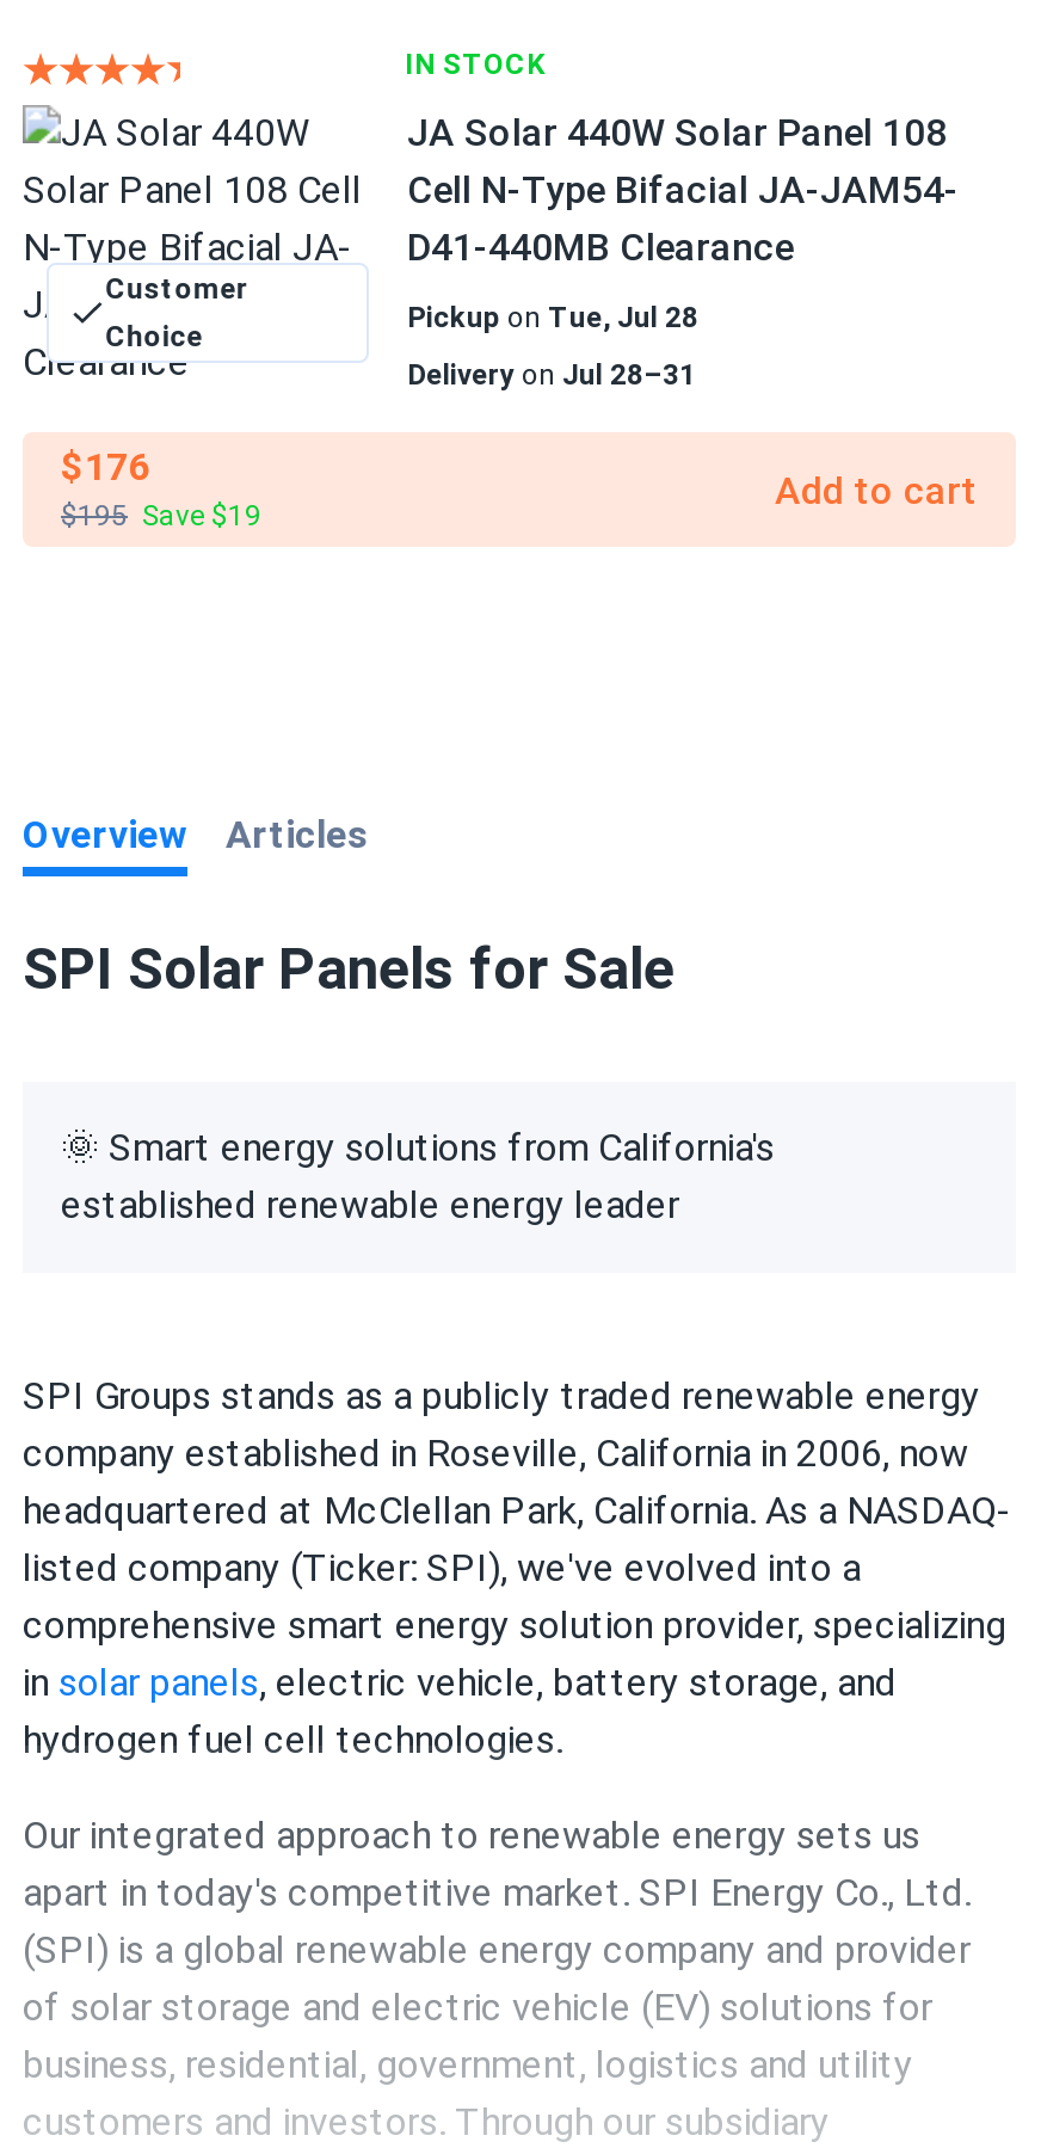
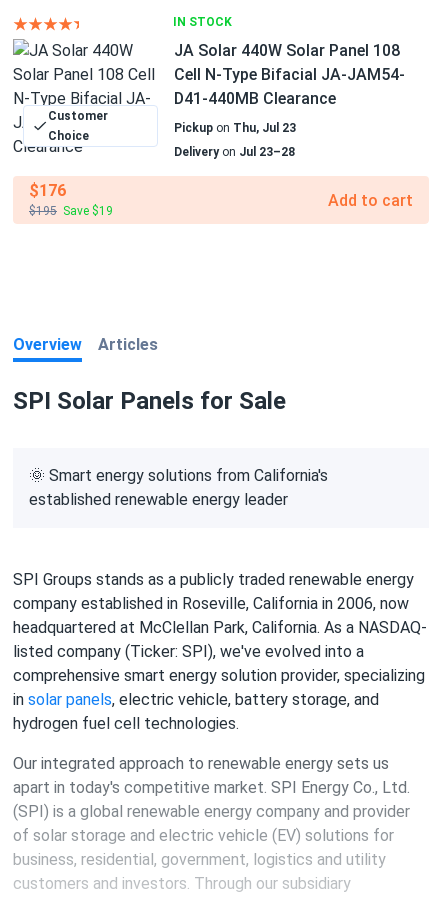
- Pickup on Tue, Jul 28
+ Pickup on Thu, Jul 23

- Delivery on Jul 28–31
+ Delivery on Jul 23–28
